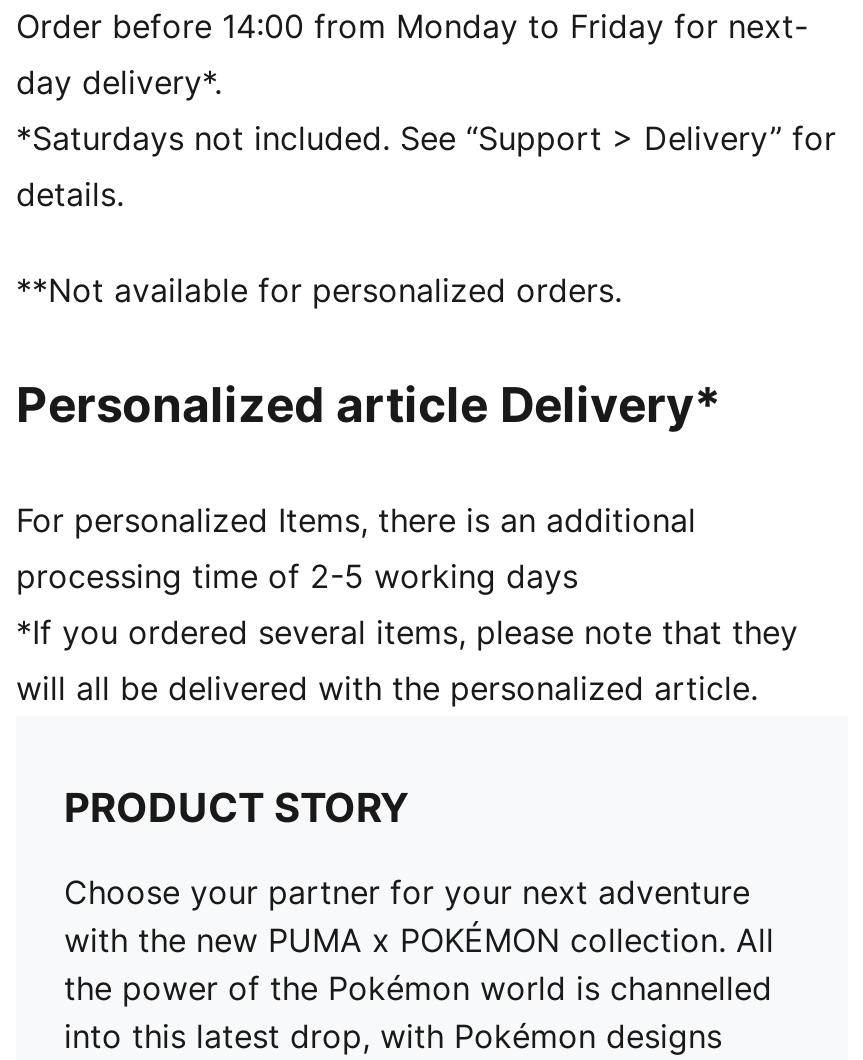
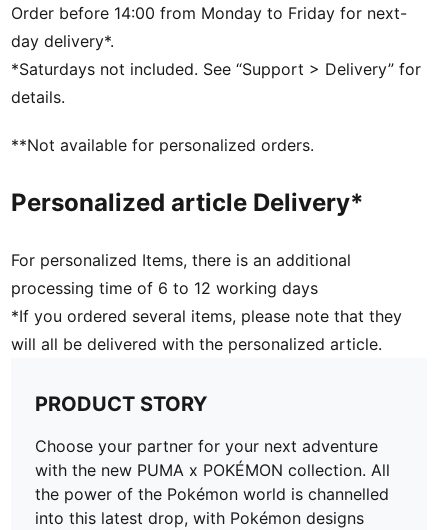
- processing time of 2-5 working days
+ processing time of 6 to 12 working days
